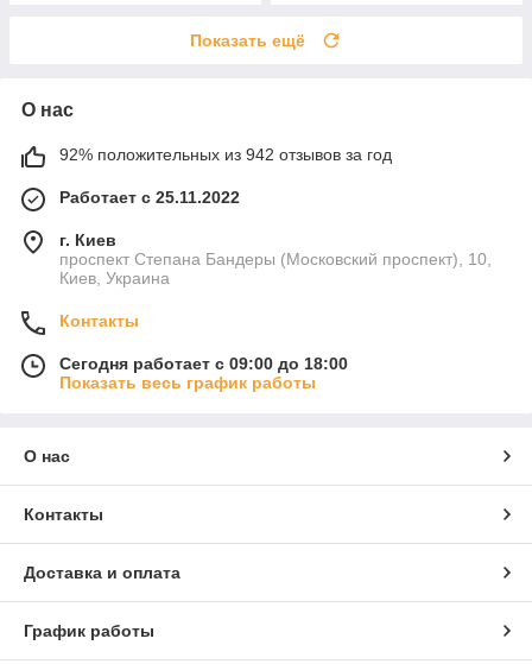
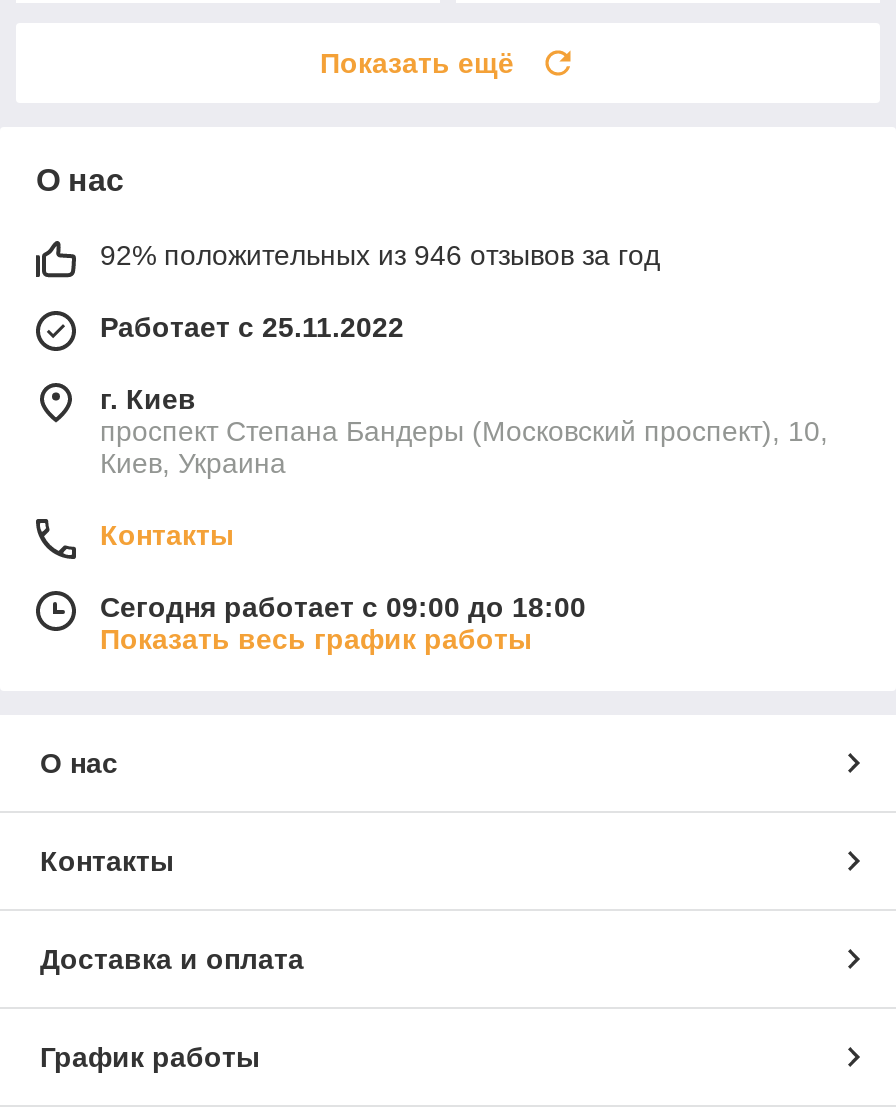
- 92% положительных из 942 отзывов за год
+ 92% положительных из 946 отзывов за год
